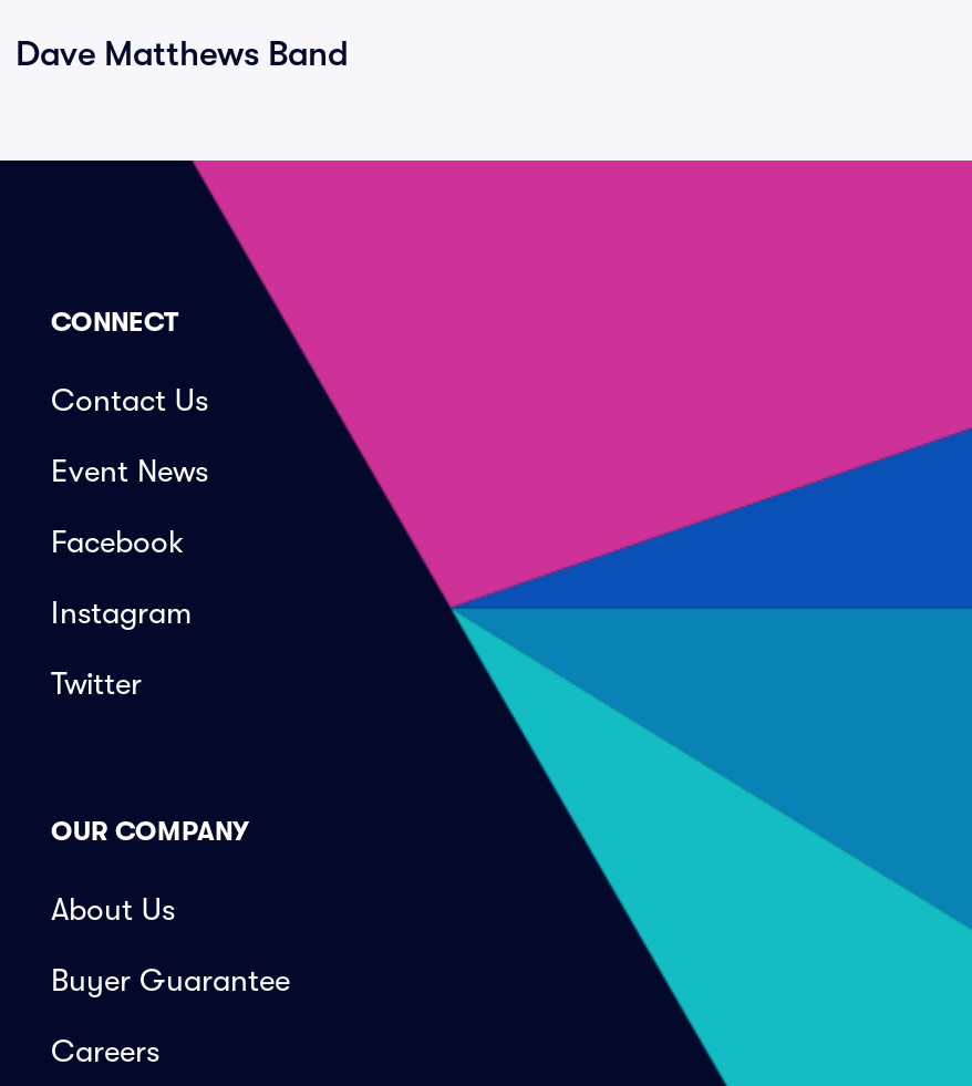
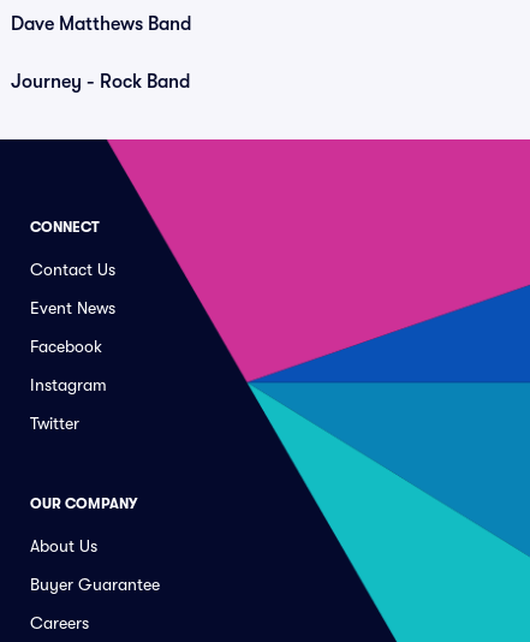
+ Journey - Rock Band
